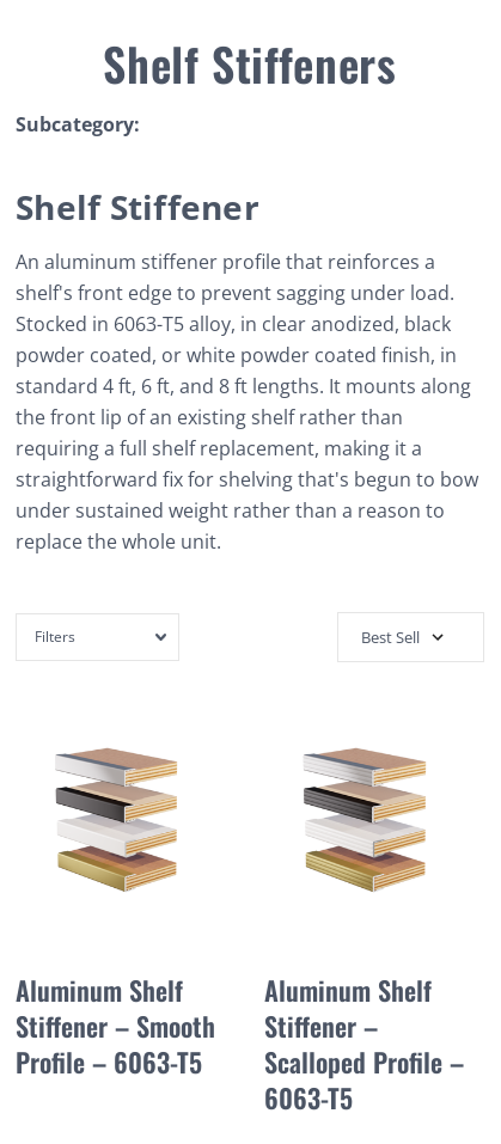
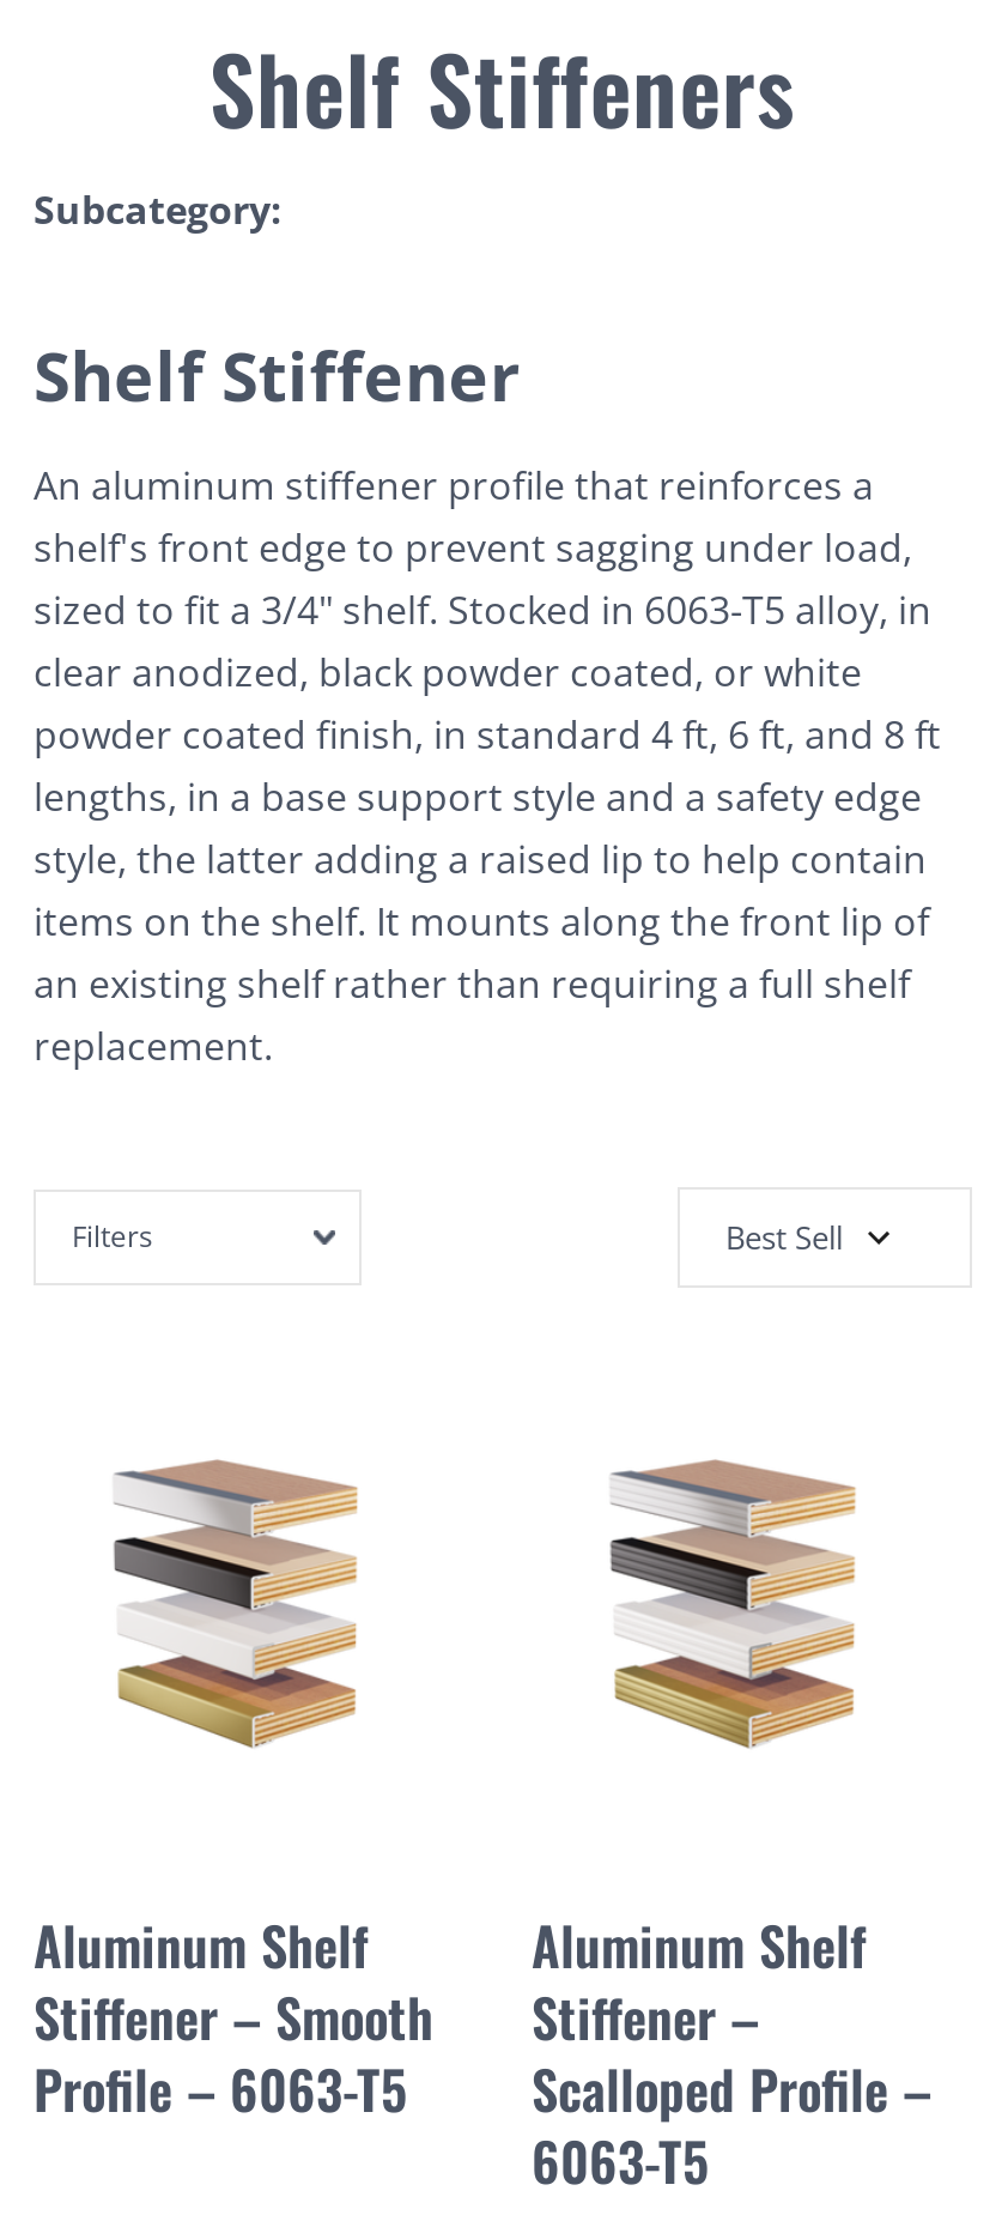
- shelf's front edge to prevent sagging under load.
- Stocked in 6063-T5 alloy, in clear anodized, black
- powder coated, or white powder coated finish, in
- standard 4 ft, 6 ft, and 8 ft lengths. It mounts along
- the front lip of an existing shelf rather than
- requiring a full shelf replacement, making it a
- straightforward fix for shelving that's begun to bow
- under sustained weight rather than a reason to
- replace the whole unit.
+ shelf's front edge to prevent sagging under load,
+ sized to fit a 3/4" shelf. Stocked in 6063-T5 alloy, in
+ clear anodized, black powder coated, or white
+ powder coated finish, in standard 4 ft, 6 ft, and 8 ft
+ lengths, in a base support style and a safety edge
+ style, the latter adding a raised lip to help contain
+ items on the shelf. It mounts along the front lip of
+ an existing shelf rather than requiring a full shelf
+ replacement.
